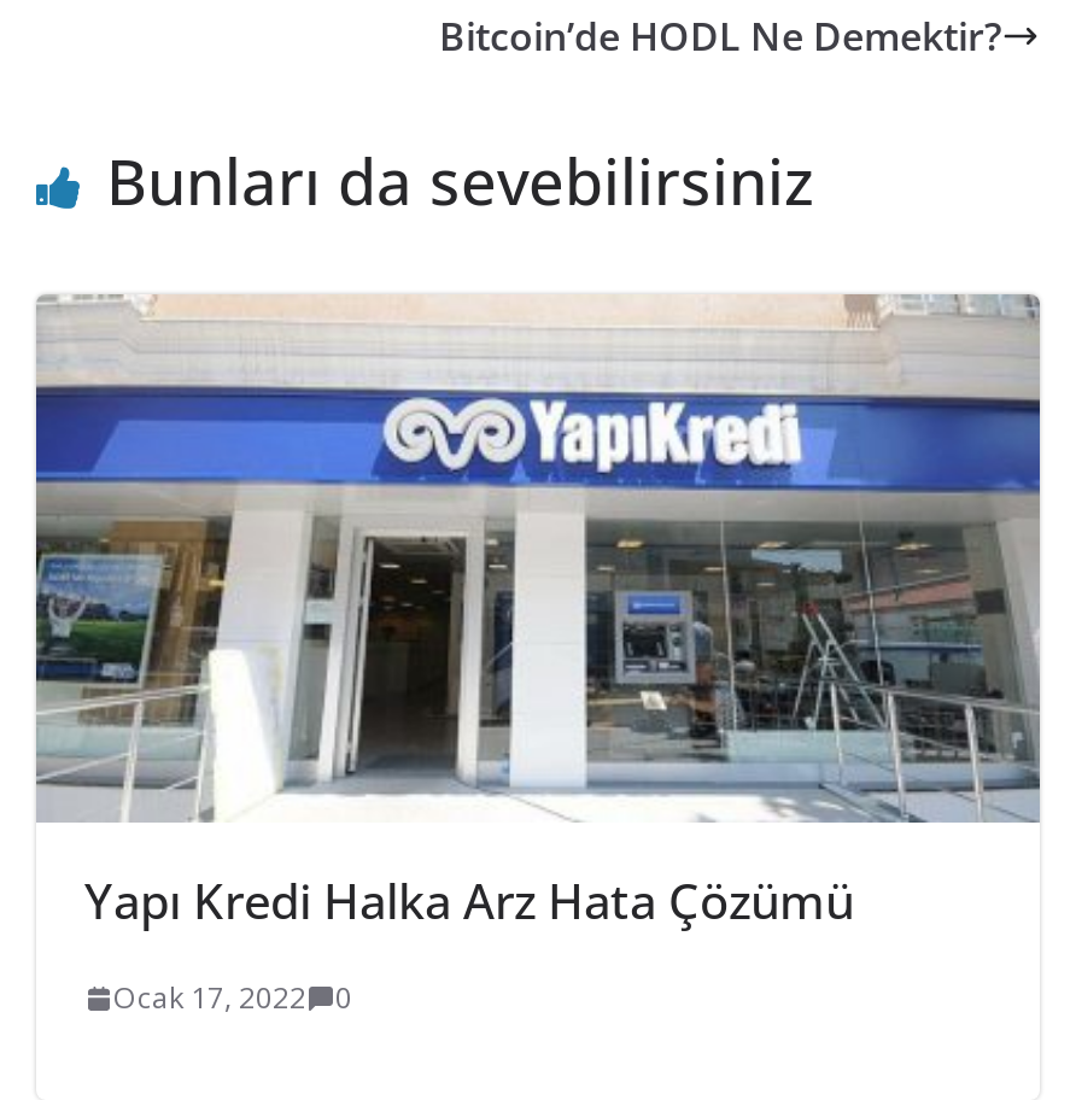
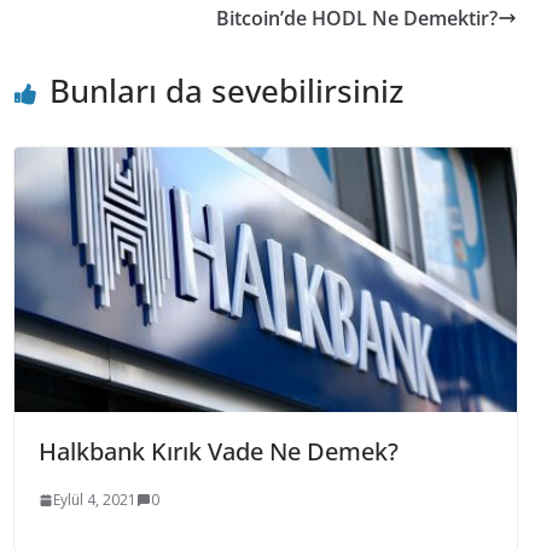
- [image]
- Yapı Kredi Halka Arz Hata Çözümü
+ [image]
+ Halkbank Kırık Vade Ne Demek?

- Ocak 17, 2022 0
+ Eylül 4, 2021 0
